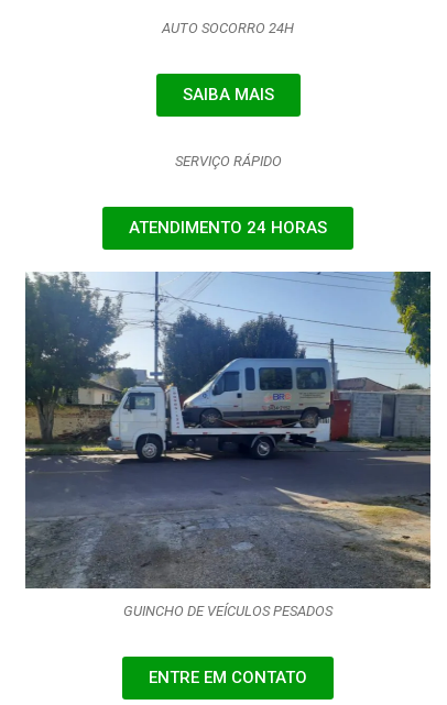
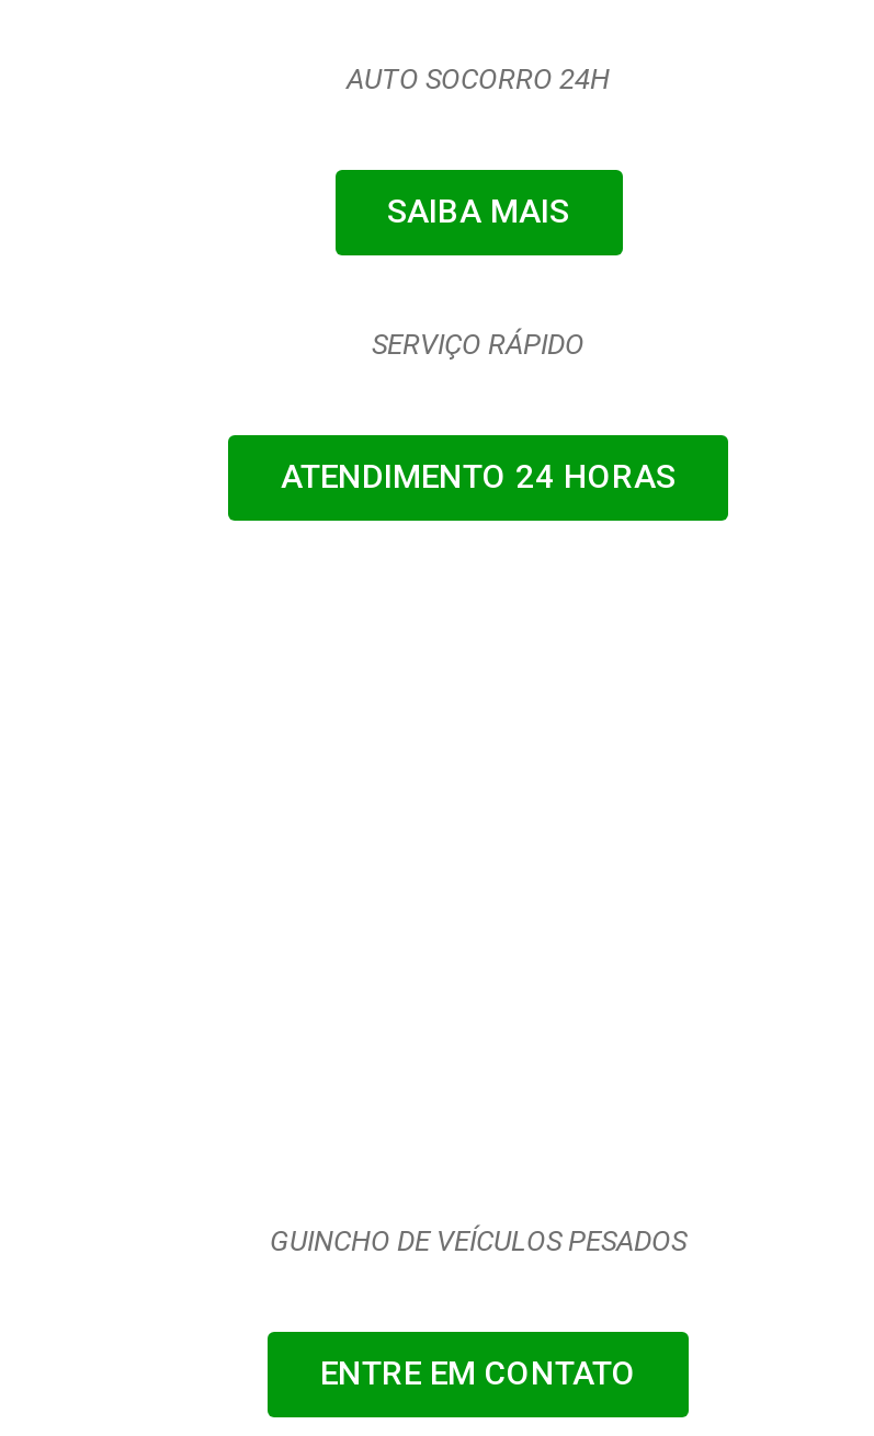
- [image]
